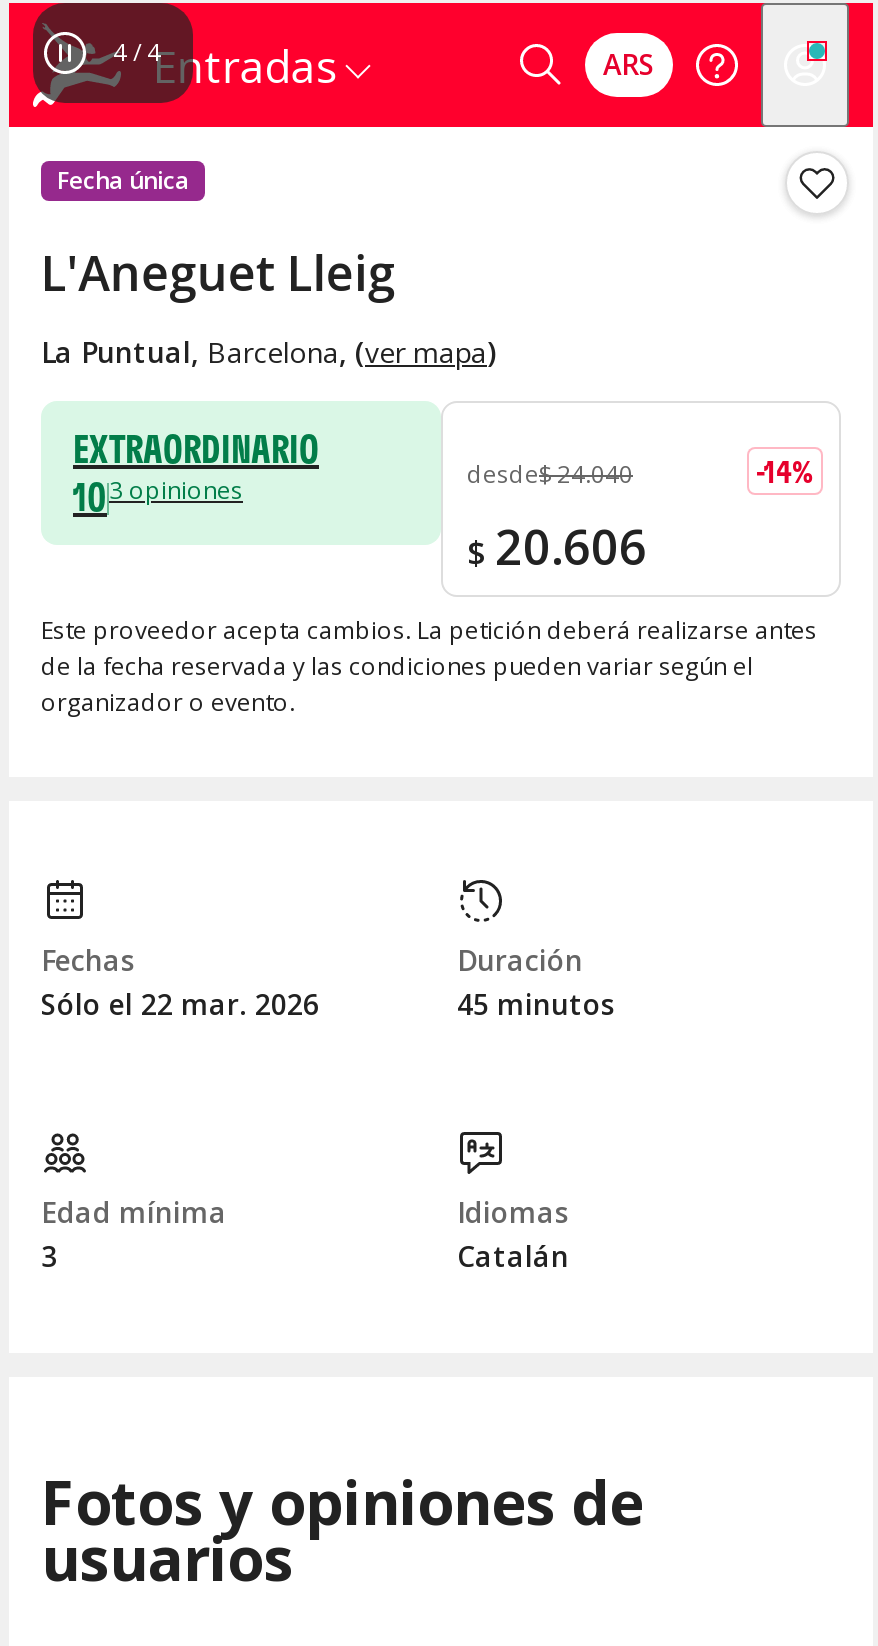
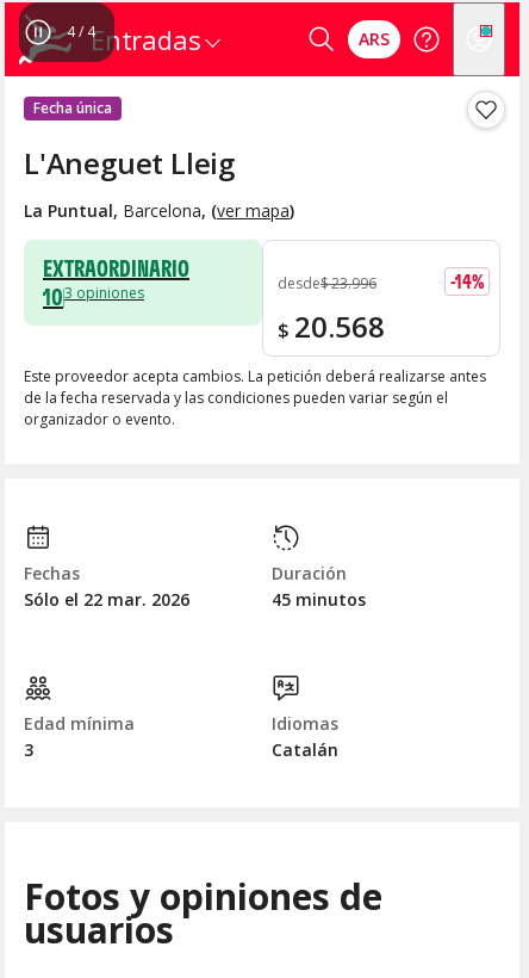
- desde$ 24.040
+ desde$ 23.996

- $ 20.606
+ $ 20.568
